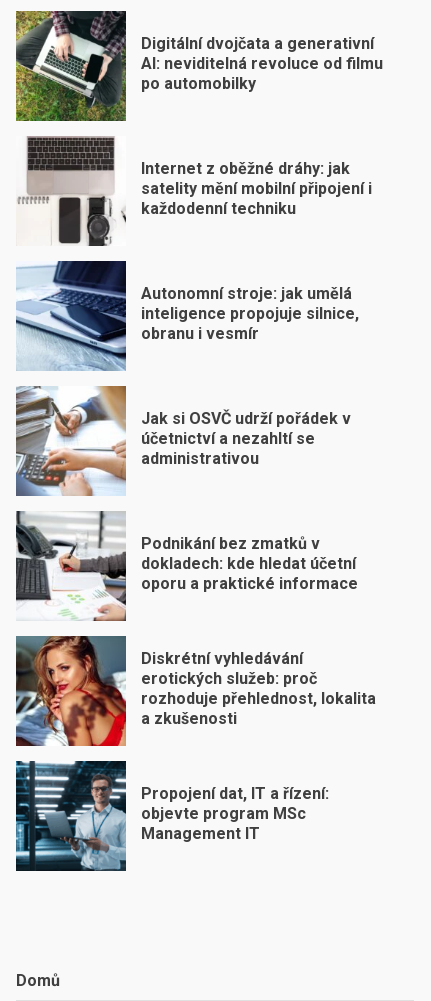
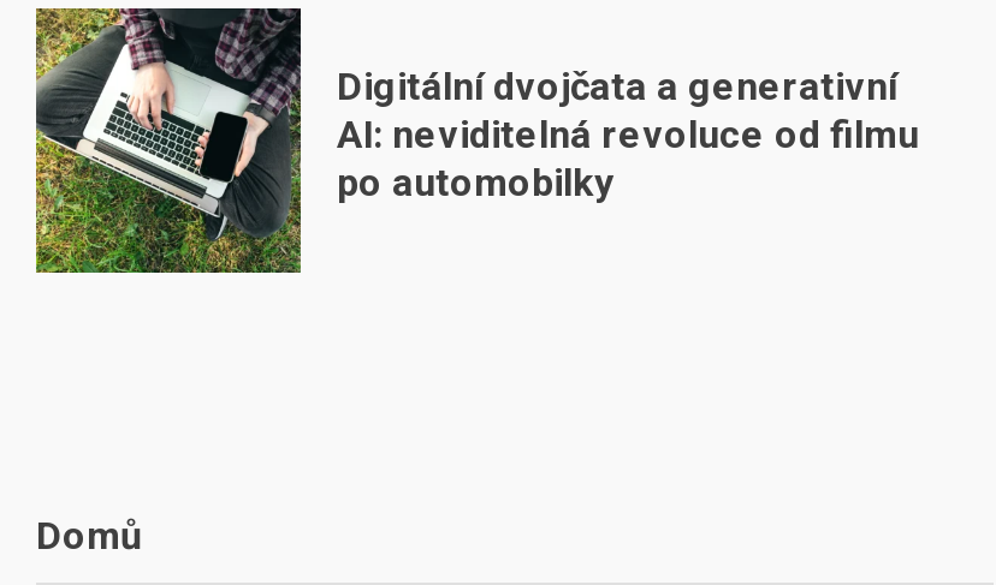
- [image]
- Internet z oběžné dráhy: jak
- satelity mění mobilní připojení i
- každodenní techniku

- [image]
- Autonomní stroje: jak umělá
- inteligence propojuje silnice,
- obranu i vesmír

- [image]
- Jak si OSVČ udrží pořádek v
- účetnictví a nezahltí se
- administrativou

- [image]
- Podnikání bez zmatků v
- dokladech: kde hledat účetní
- oporu a praktické informace

- [image]
- Diskrétní vyhledávání
- erotických služeb: proč
- rozhoduje přehlednost, lokalita
- a zkušenosti

- [image]
- Propojení dat, IT a řízení:
- objevte program MSc
- Management IT
